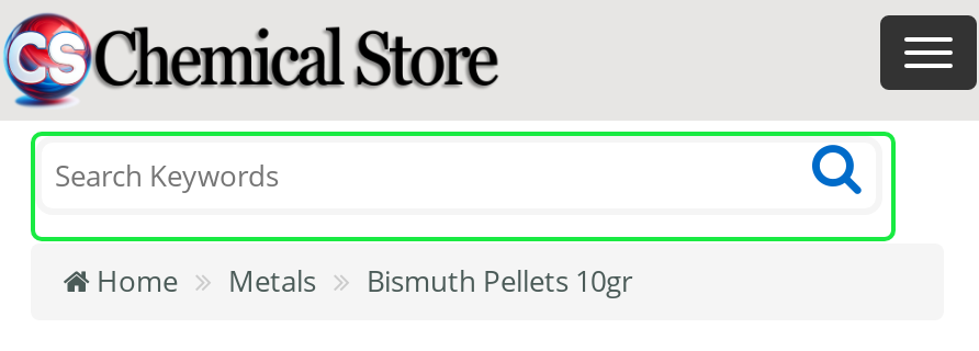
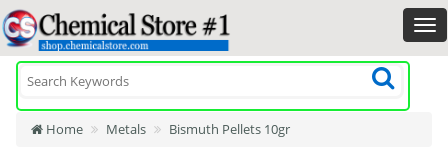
- [image]
+ [image]
